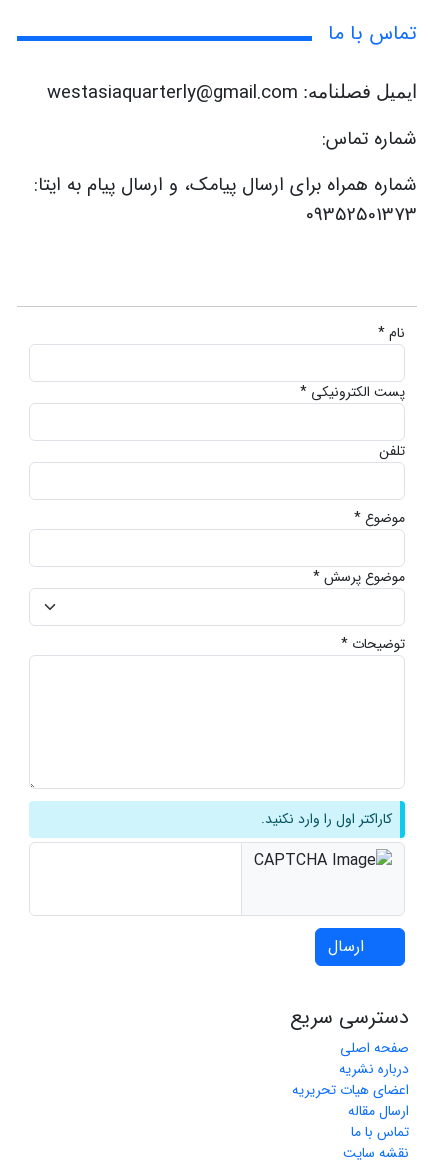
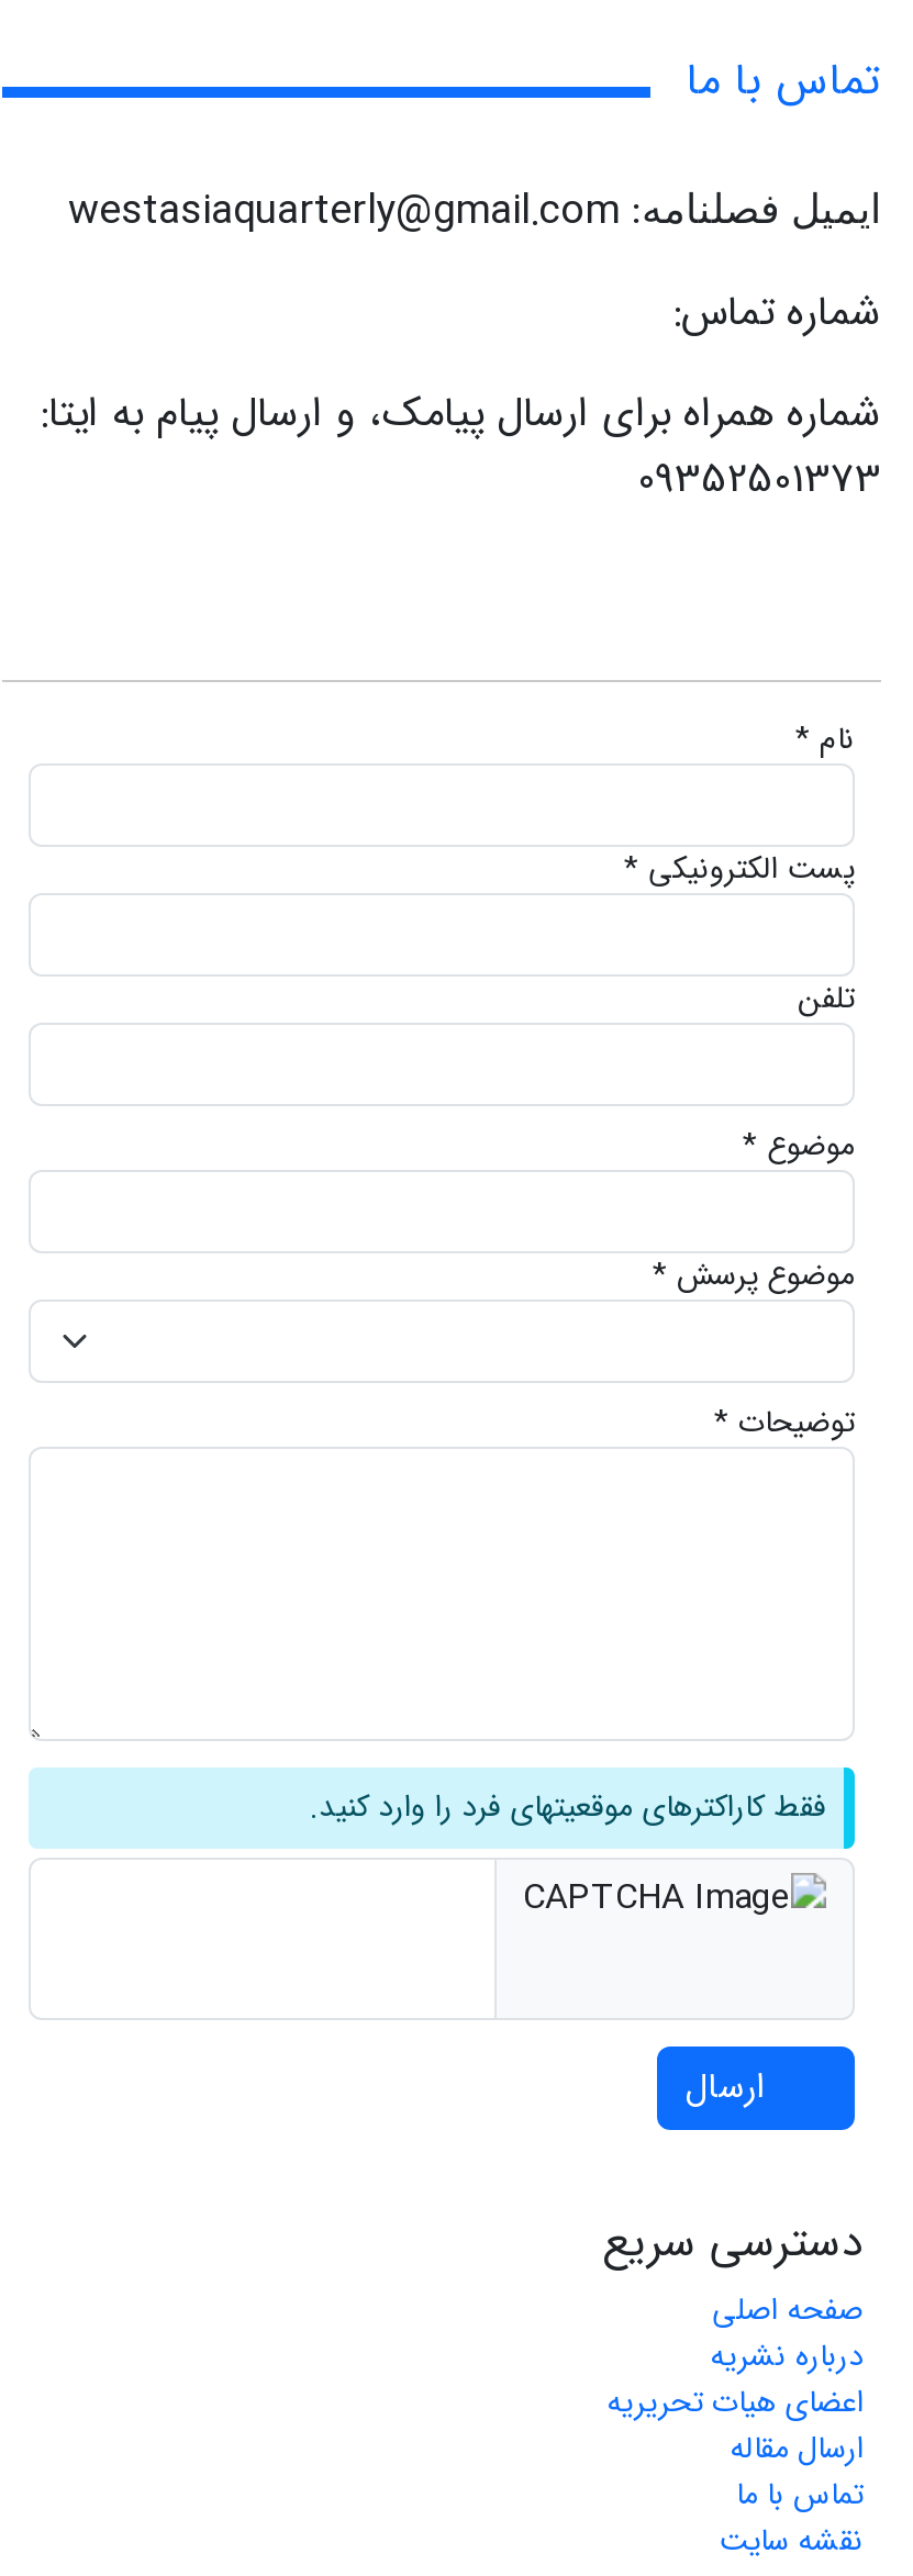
- کاراکتر اول را وارد نکنید.
+ فقط کاراکترهای موقعیتهای فرد را وارد کنید.
